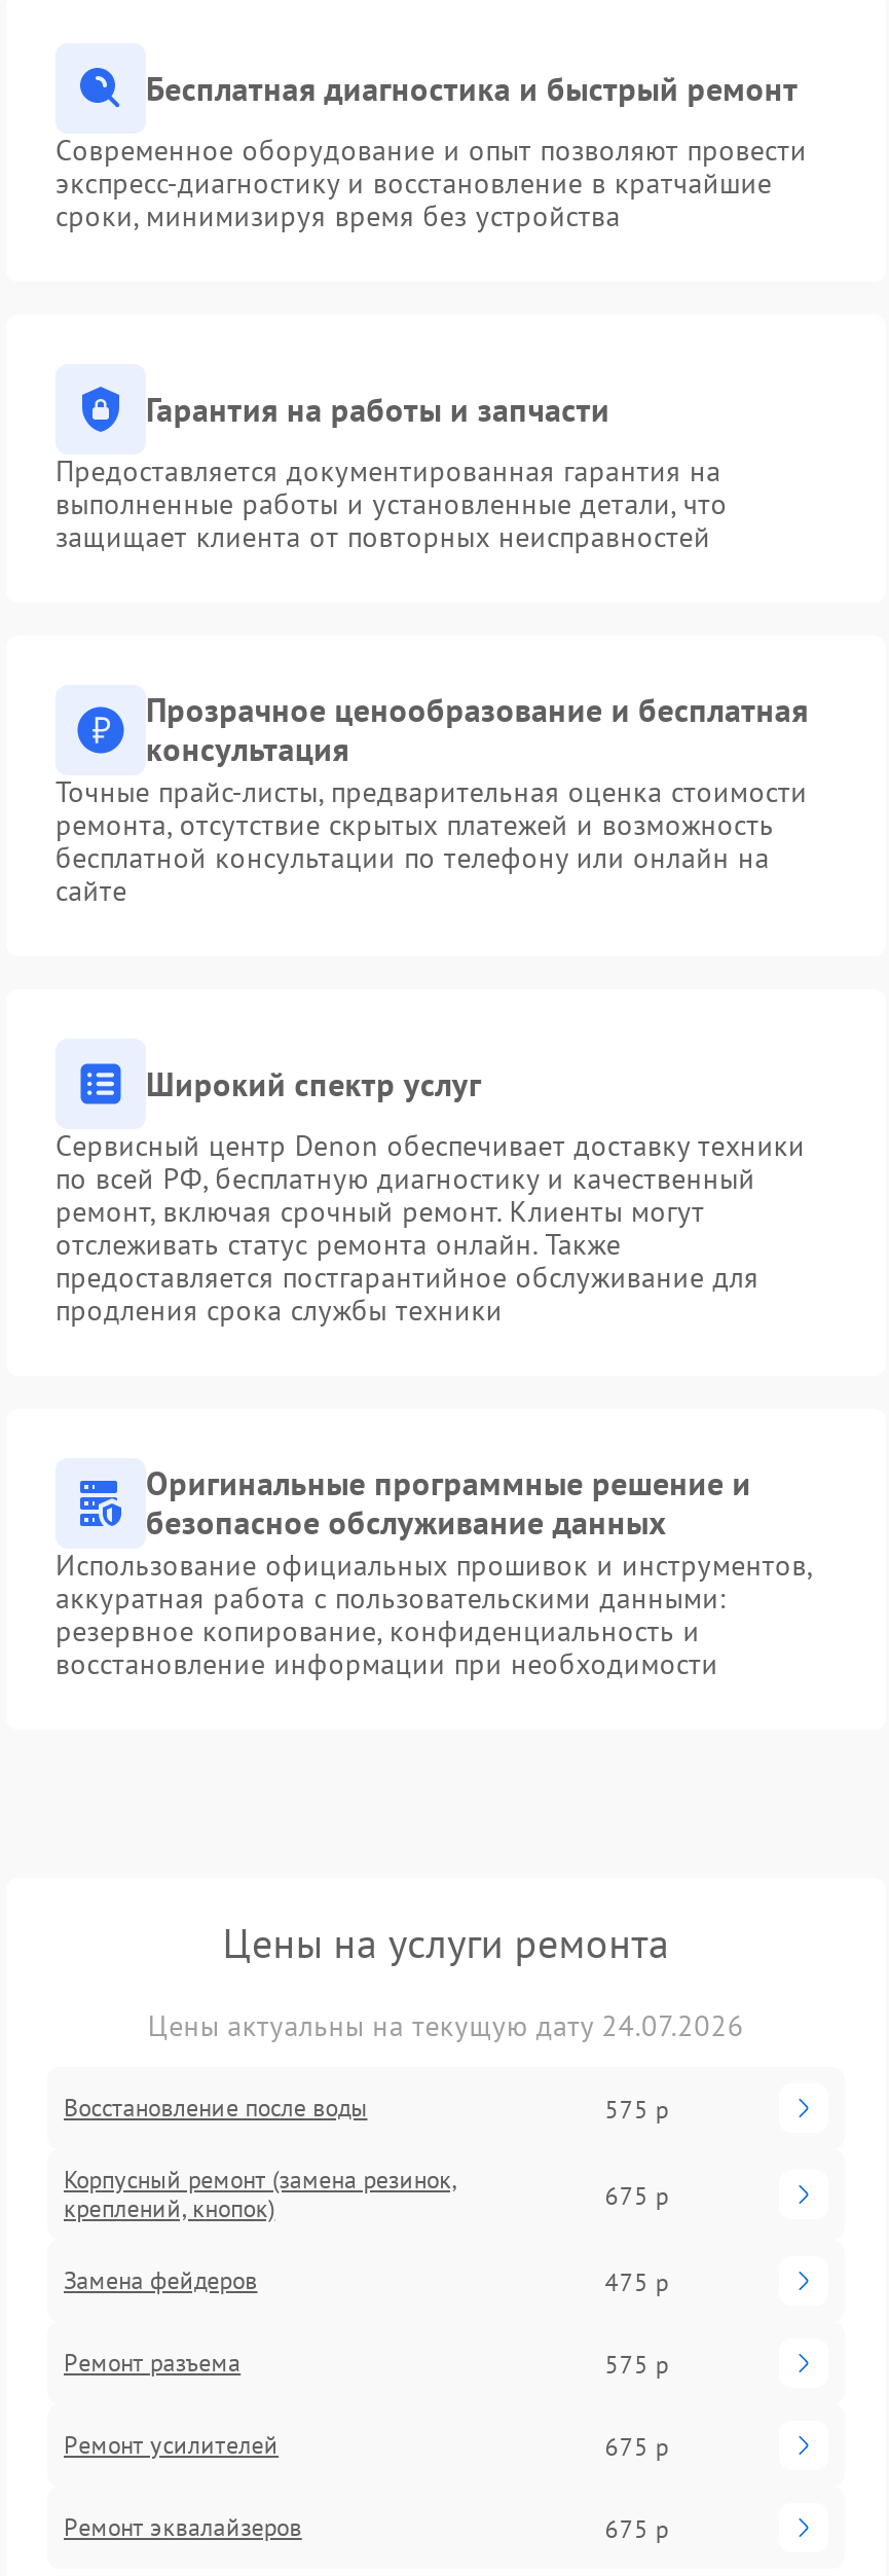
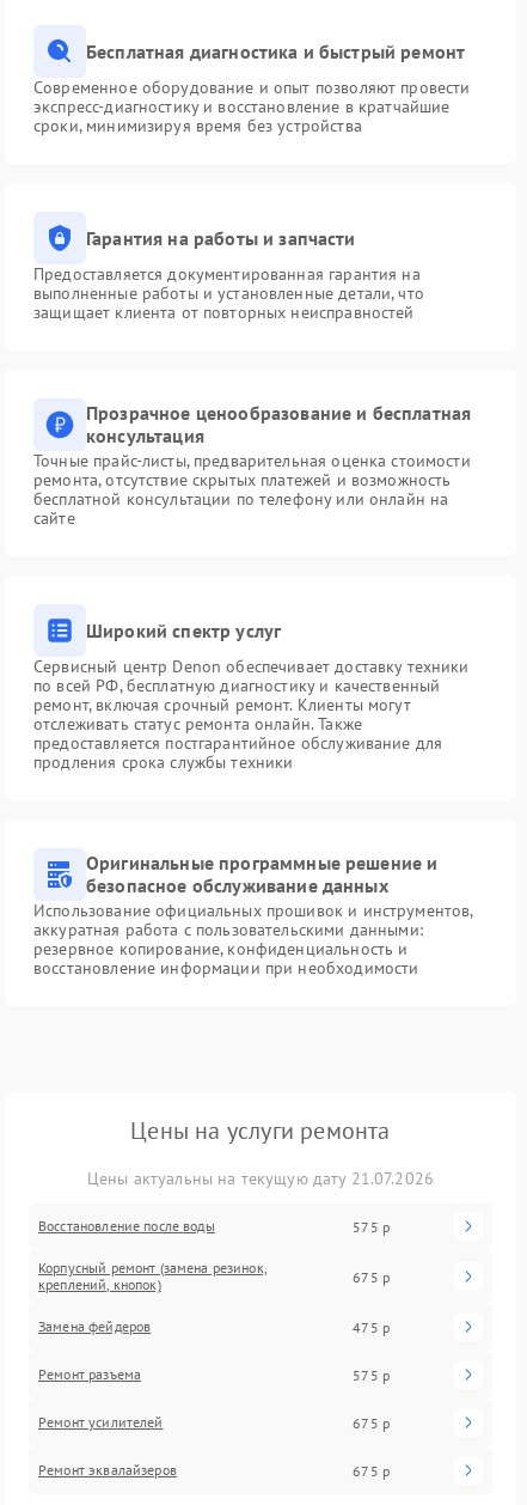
- Цены актуальны на текущую дату 24.07.2026
+ Цены актуальны на текущую дату 21.07.2026
